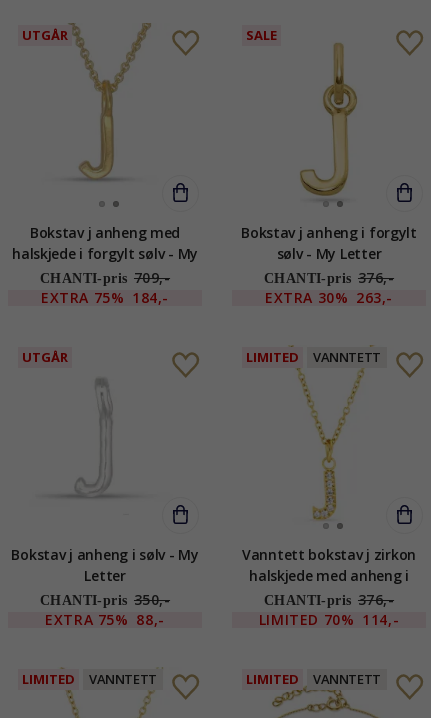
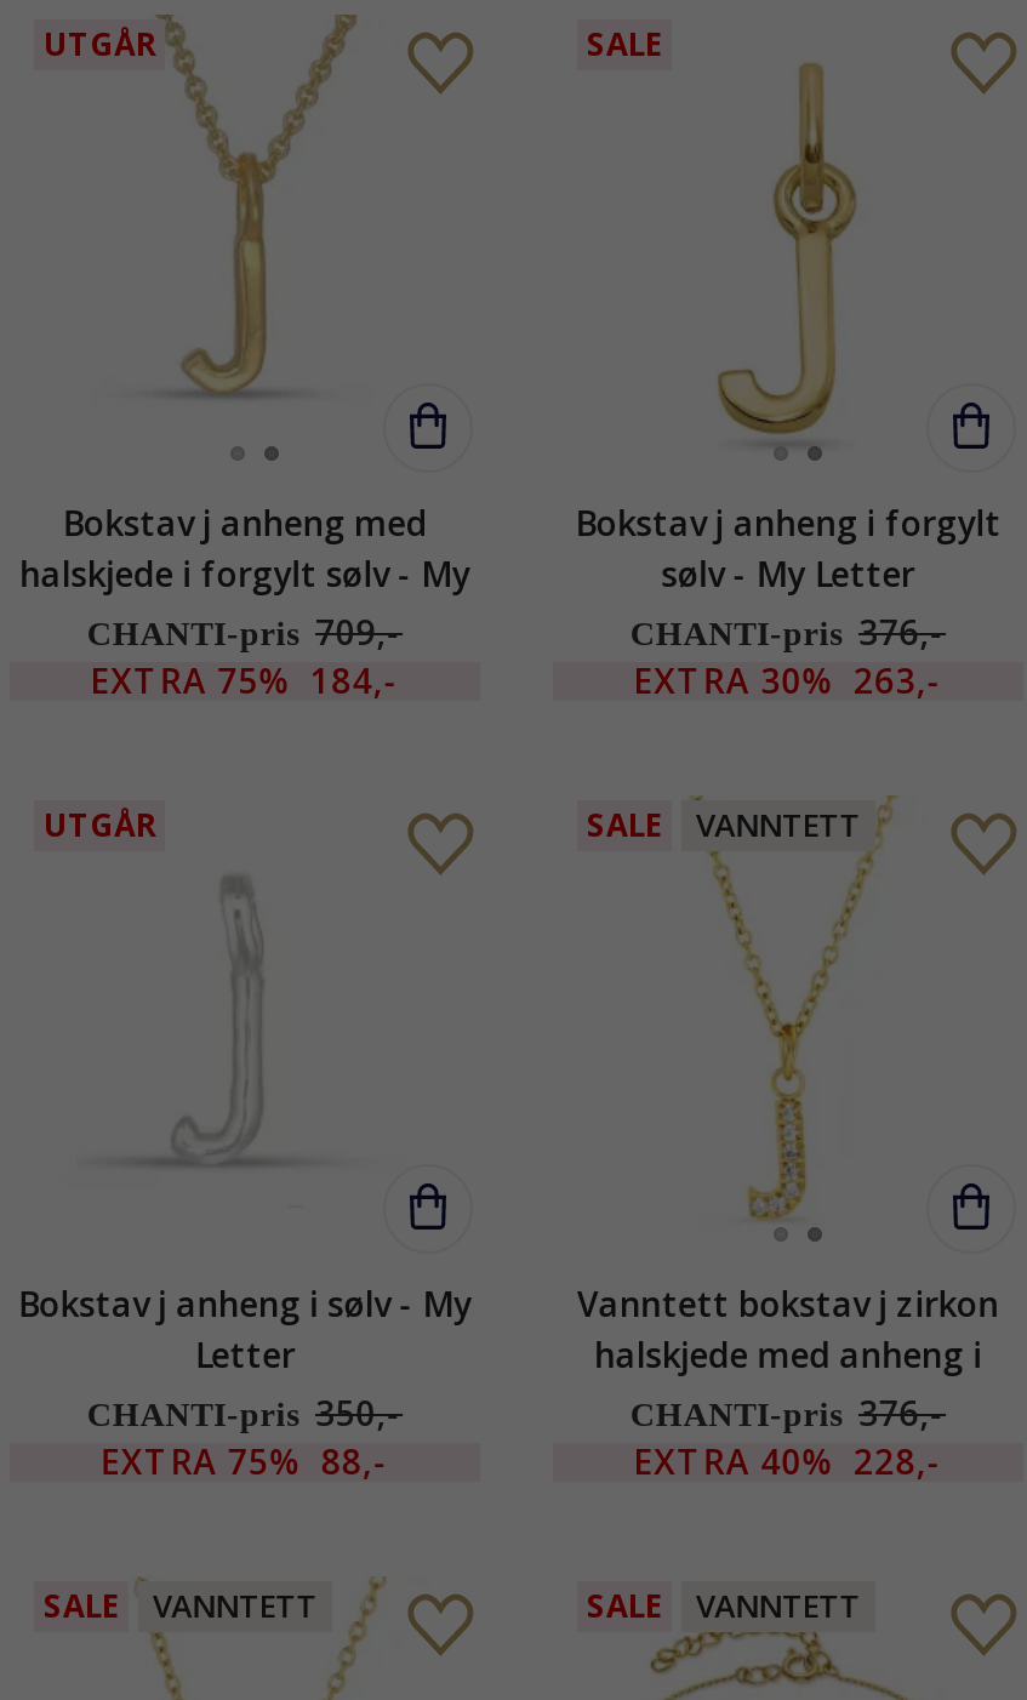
- LIMITED
+ SALE

- LIMITED 70% 114,-
+ EXTRA 40% 228,-

- LIMITED
+ SALE

- LIMITED
+ SALE
